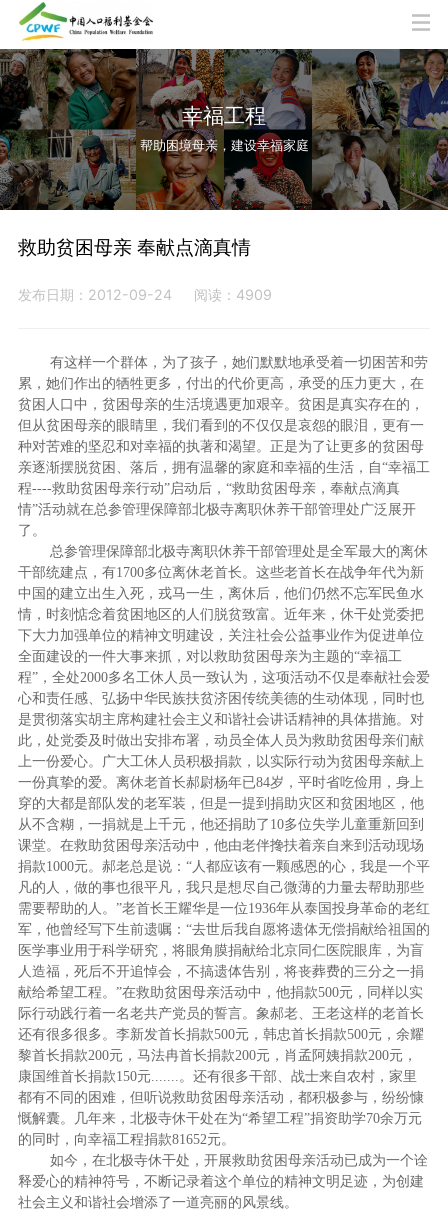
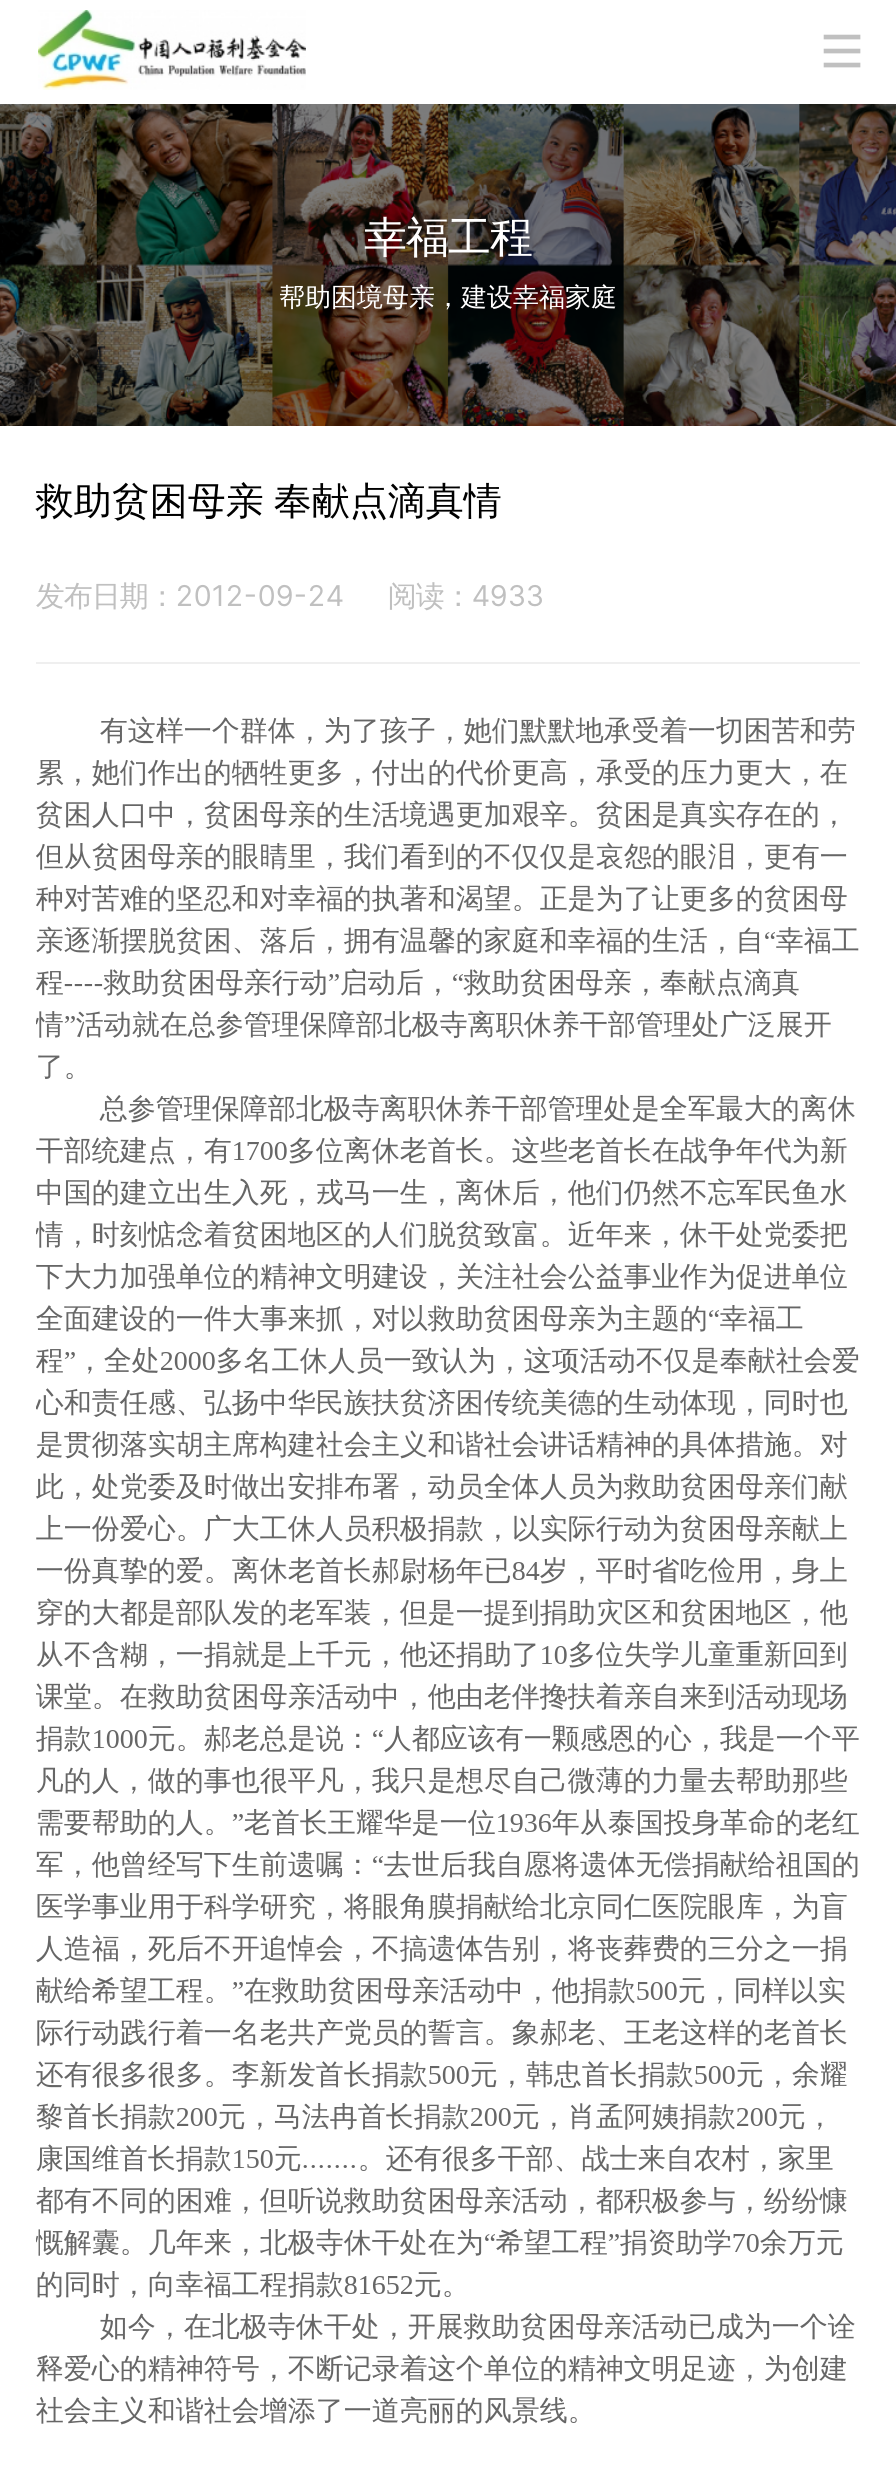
- 发布日期：2012-09-24 阅读：4909
+ 发布日期：2012-09-24 阅读：4933
